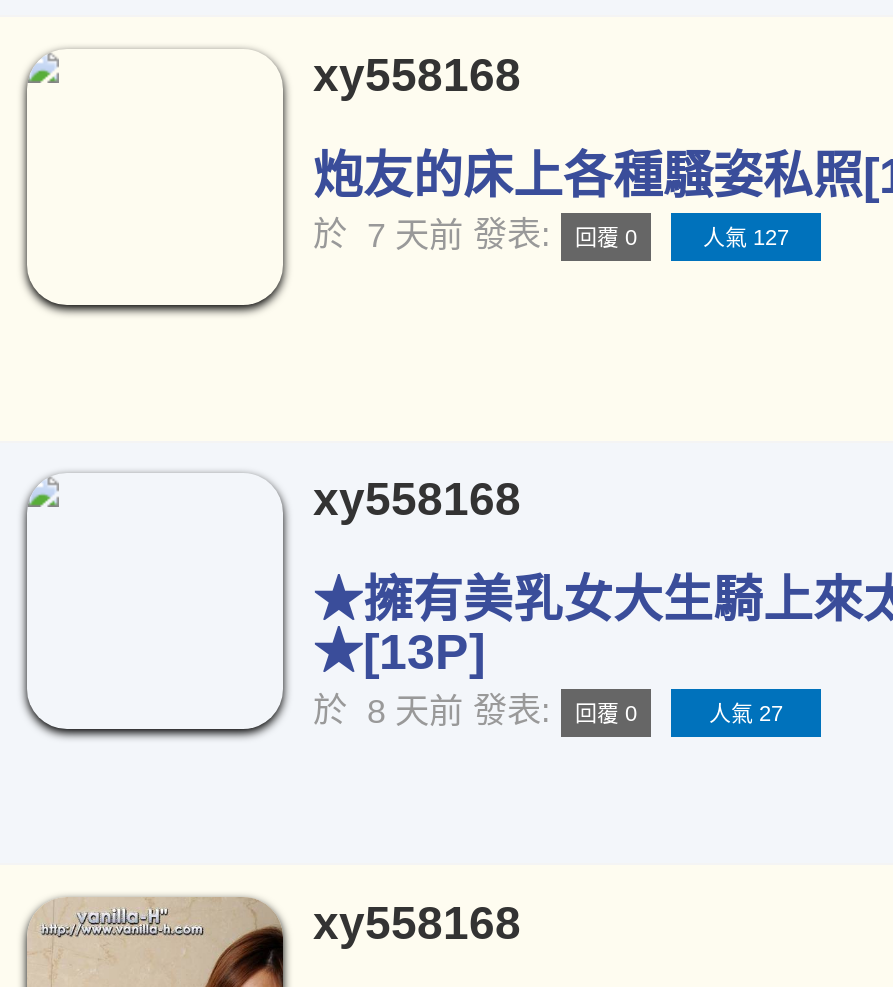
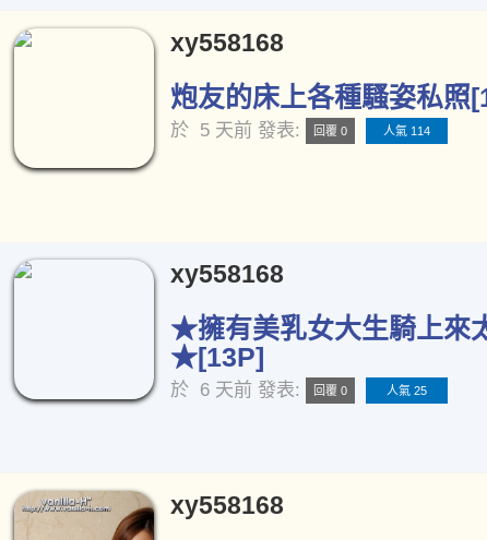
- 於7 天前發表: 回覆 0
+ 於5 天前發表: 回覆 0

- 人氣 127
+ 人氣 114

- 於8 天前發表: 回覆 0
+ 於6 天前發表: 回覆 0

- 人氣 27
+ 人氣 25
